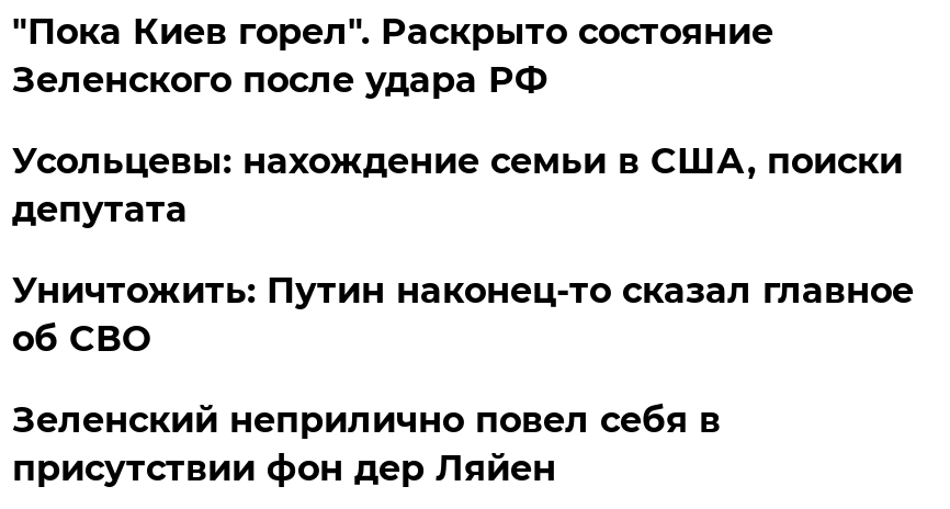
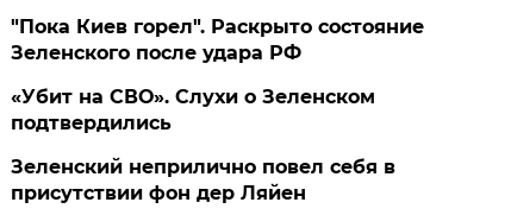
- Усольцевы: нахождение семьи в США, поиски
- депутата
- Уничтожить: Путин наконец-то сказал главное
- об СВО
+ «Убит на СВО». Слухи о Зеленском
+ подтвердились
